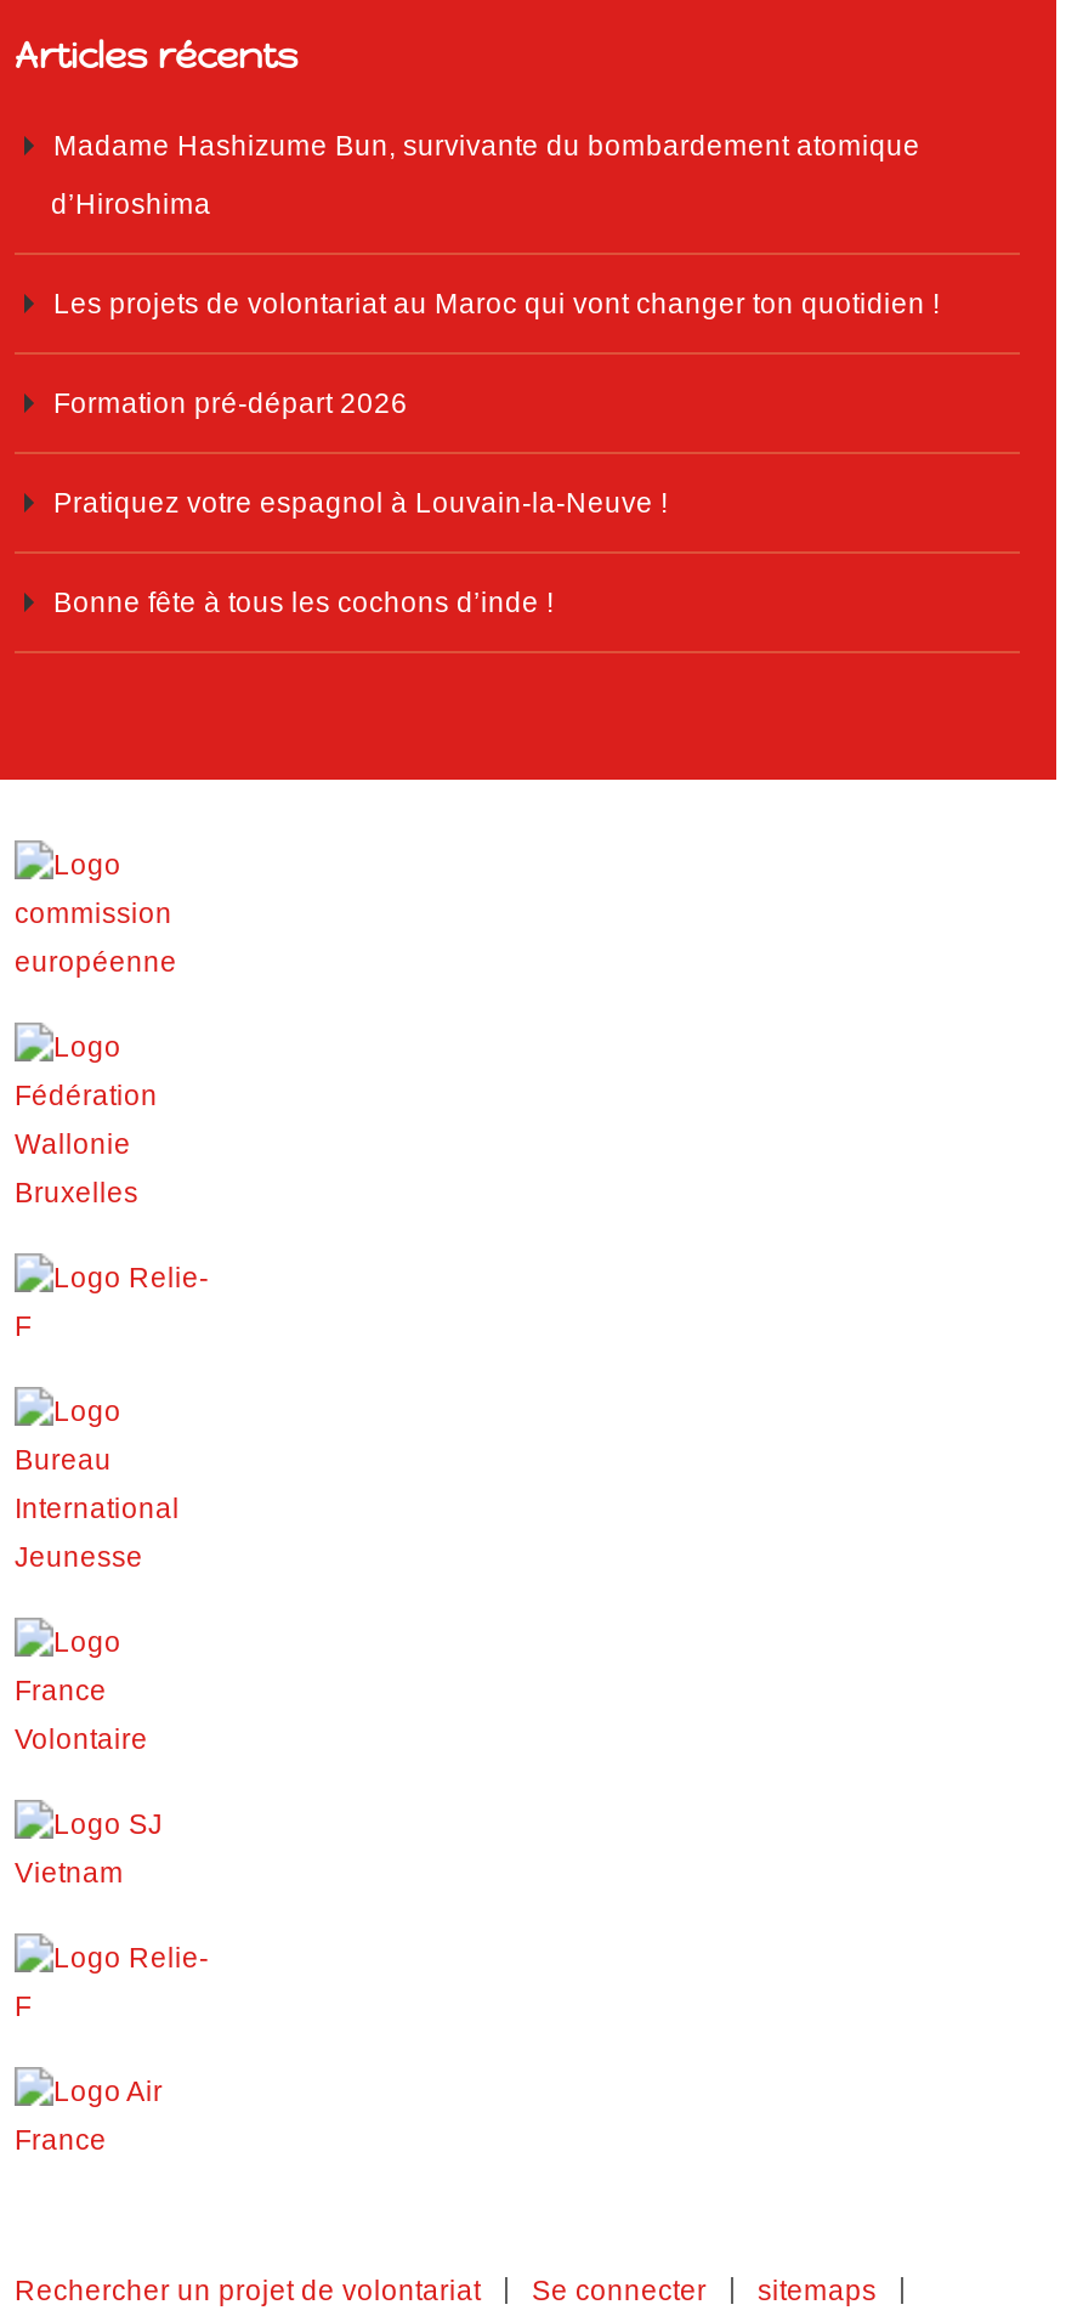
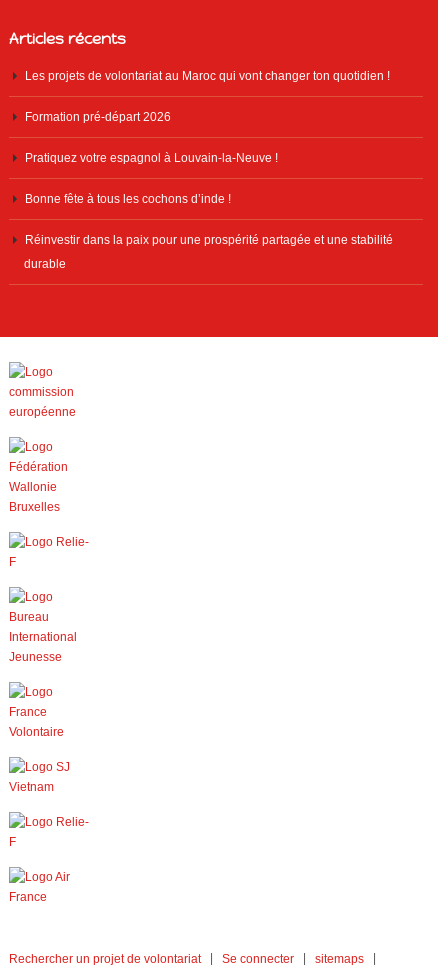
- Madame Hashizume Bun, survivante du bombardement atomique
- d’Hiroshima

moved up: Les projets de volontariat au Maroc qui vont changer ton quotidien ! | Formation pré-départ 2026 | Pratiquez votre espagnol à Louvain-la-Neuve ! | Bonne fête à tous les cochons d’inde !

+ Réinvestir dans la paix pour une prospérité partagée et une stabilité
+ durable
